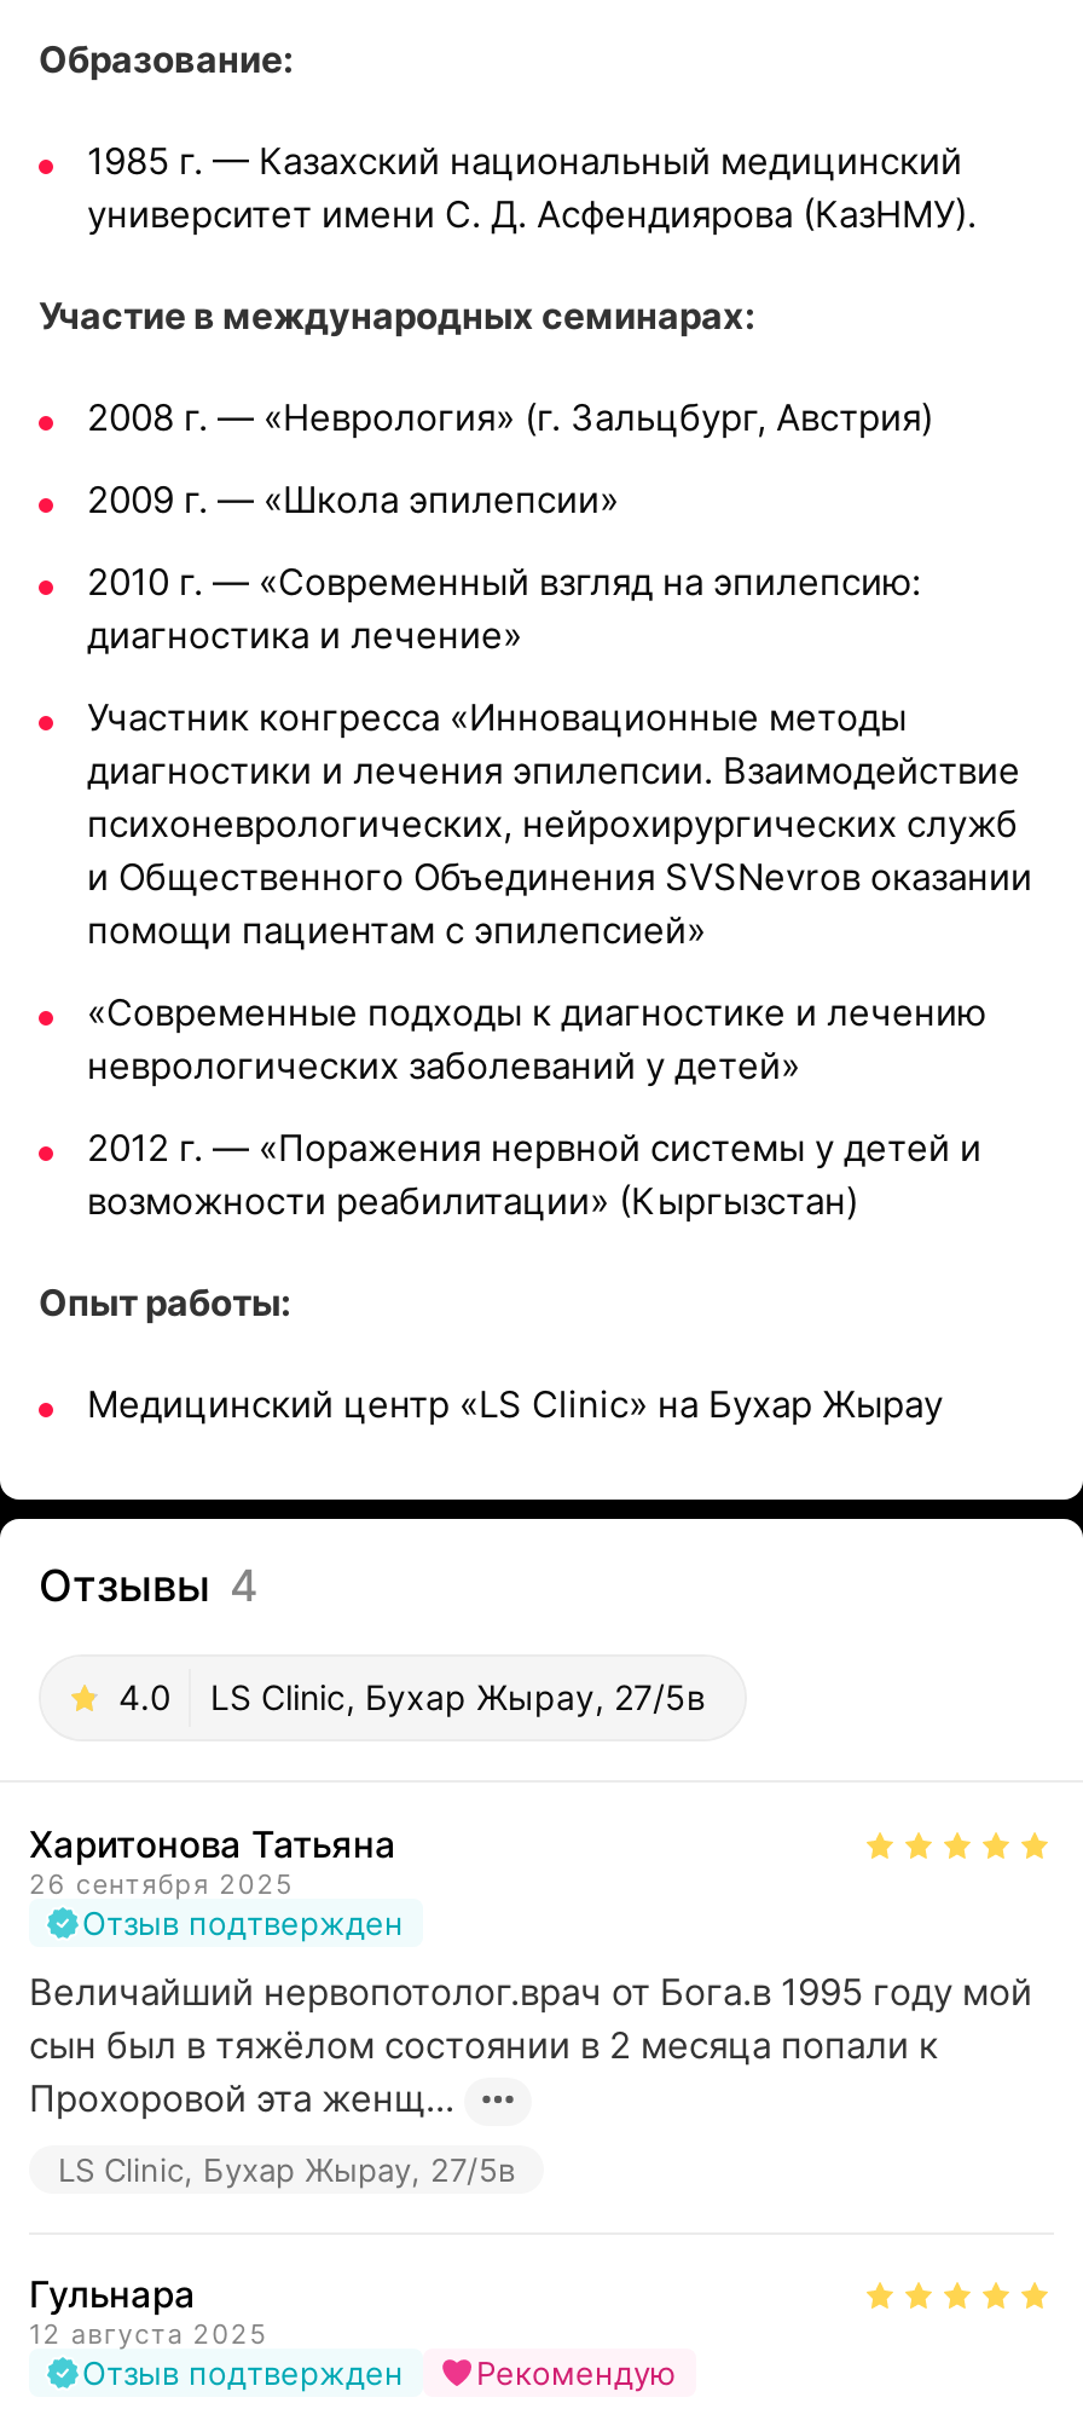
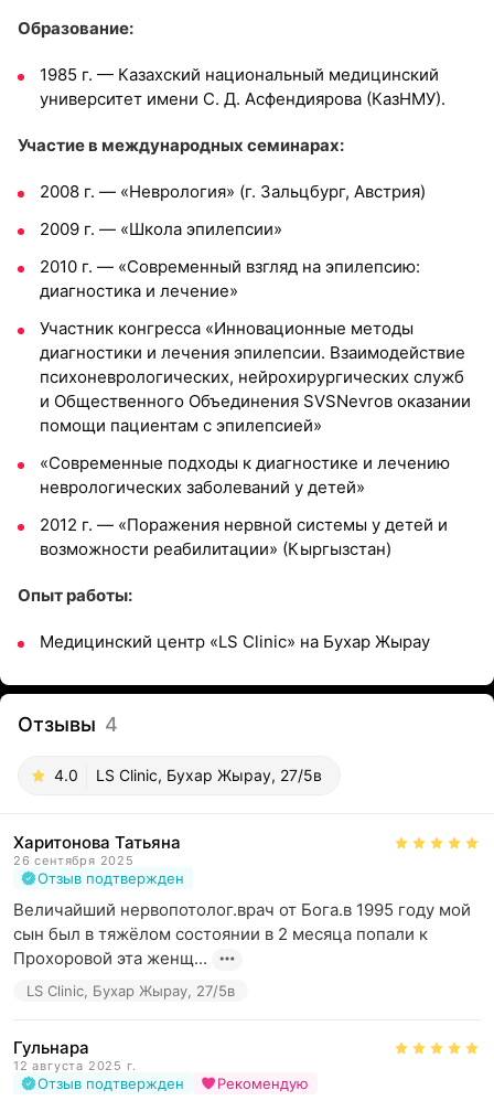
- 12 августа 2025
+ 12 августа 2025 г.
